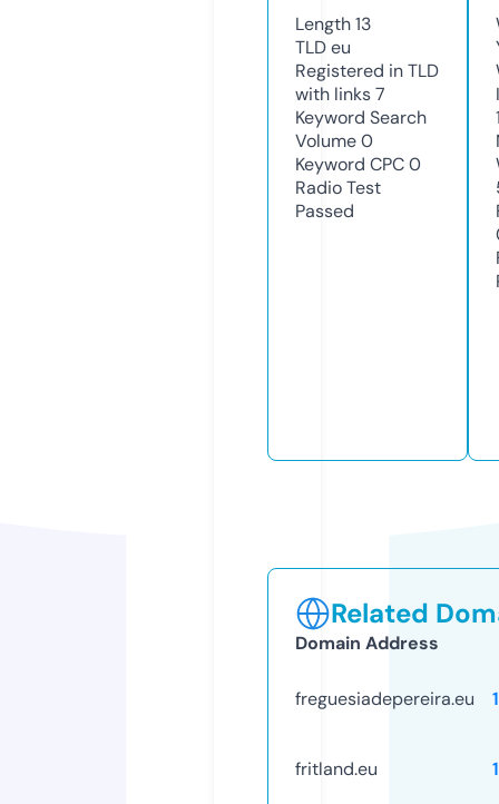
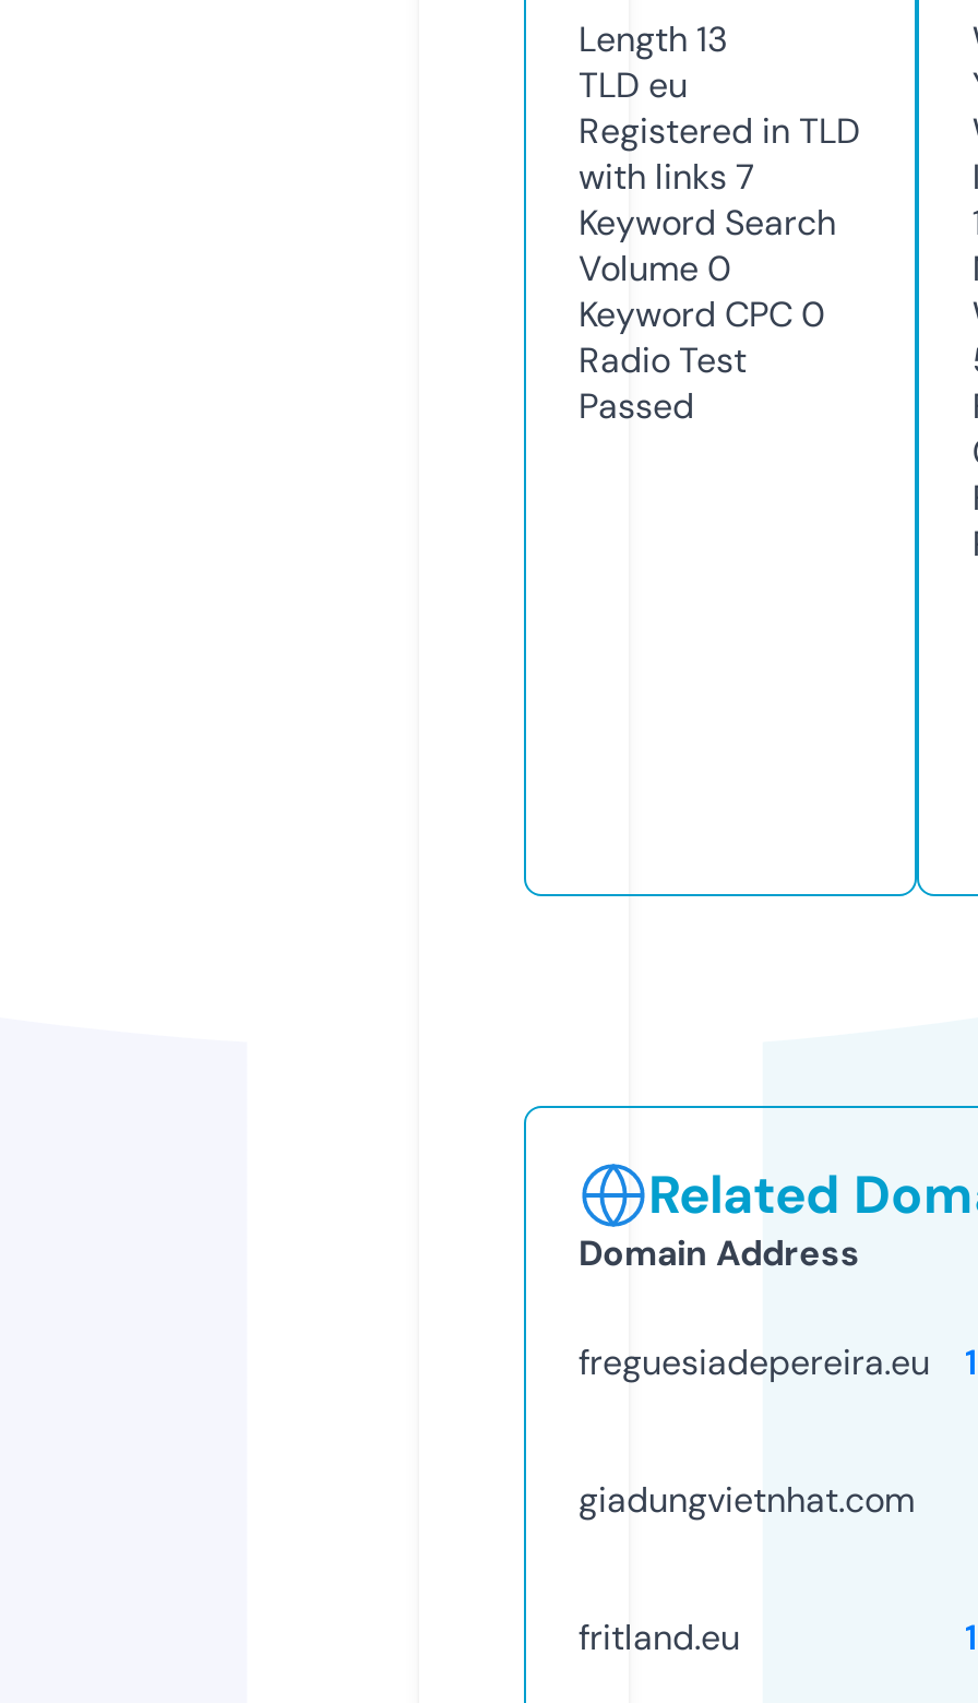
+ giadungvietnhat.com
